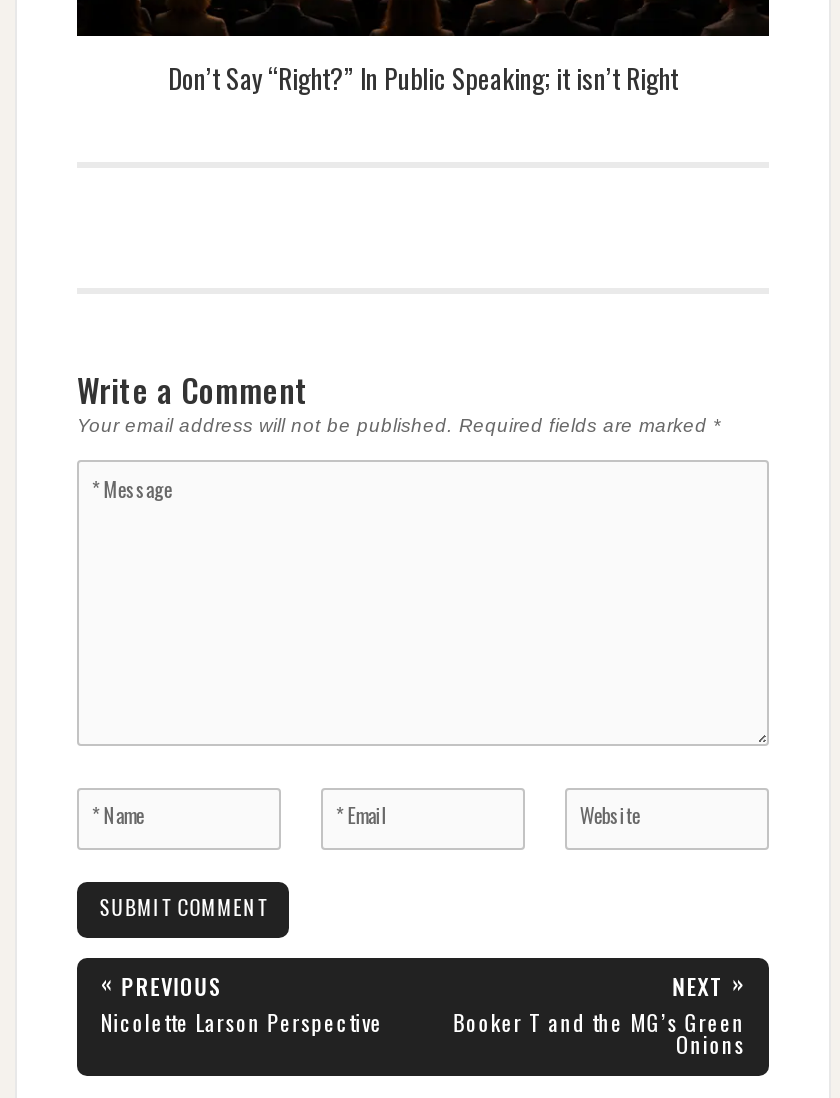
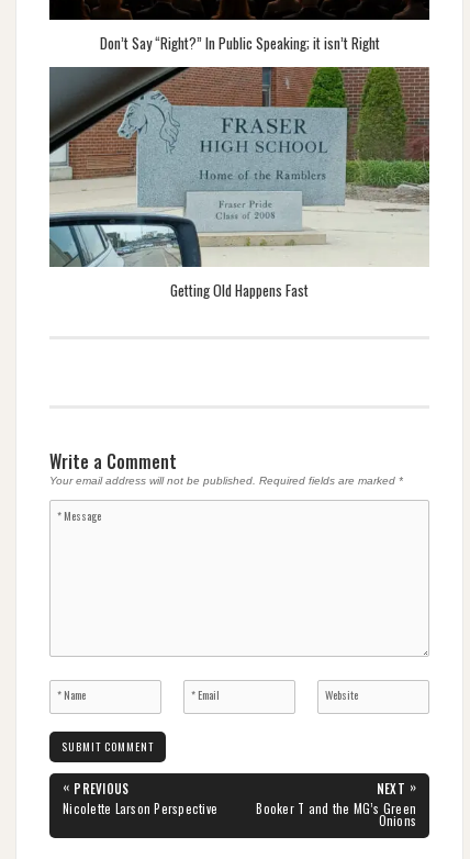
+ [image]
+ Getting Old Happens Fast
